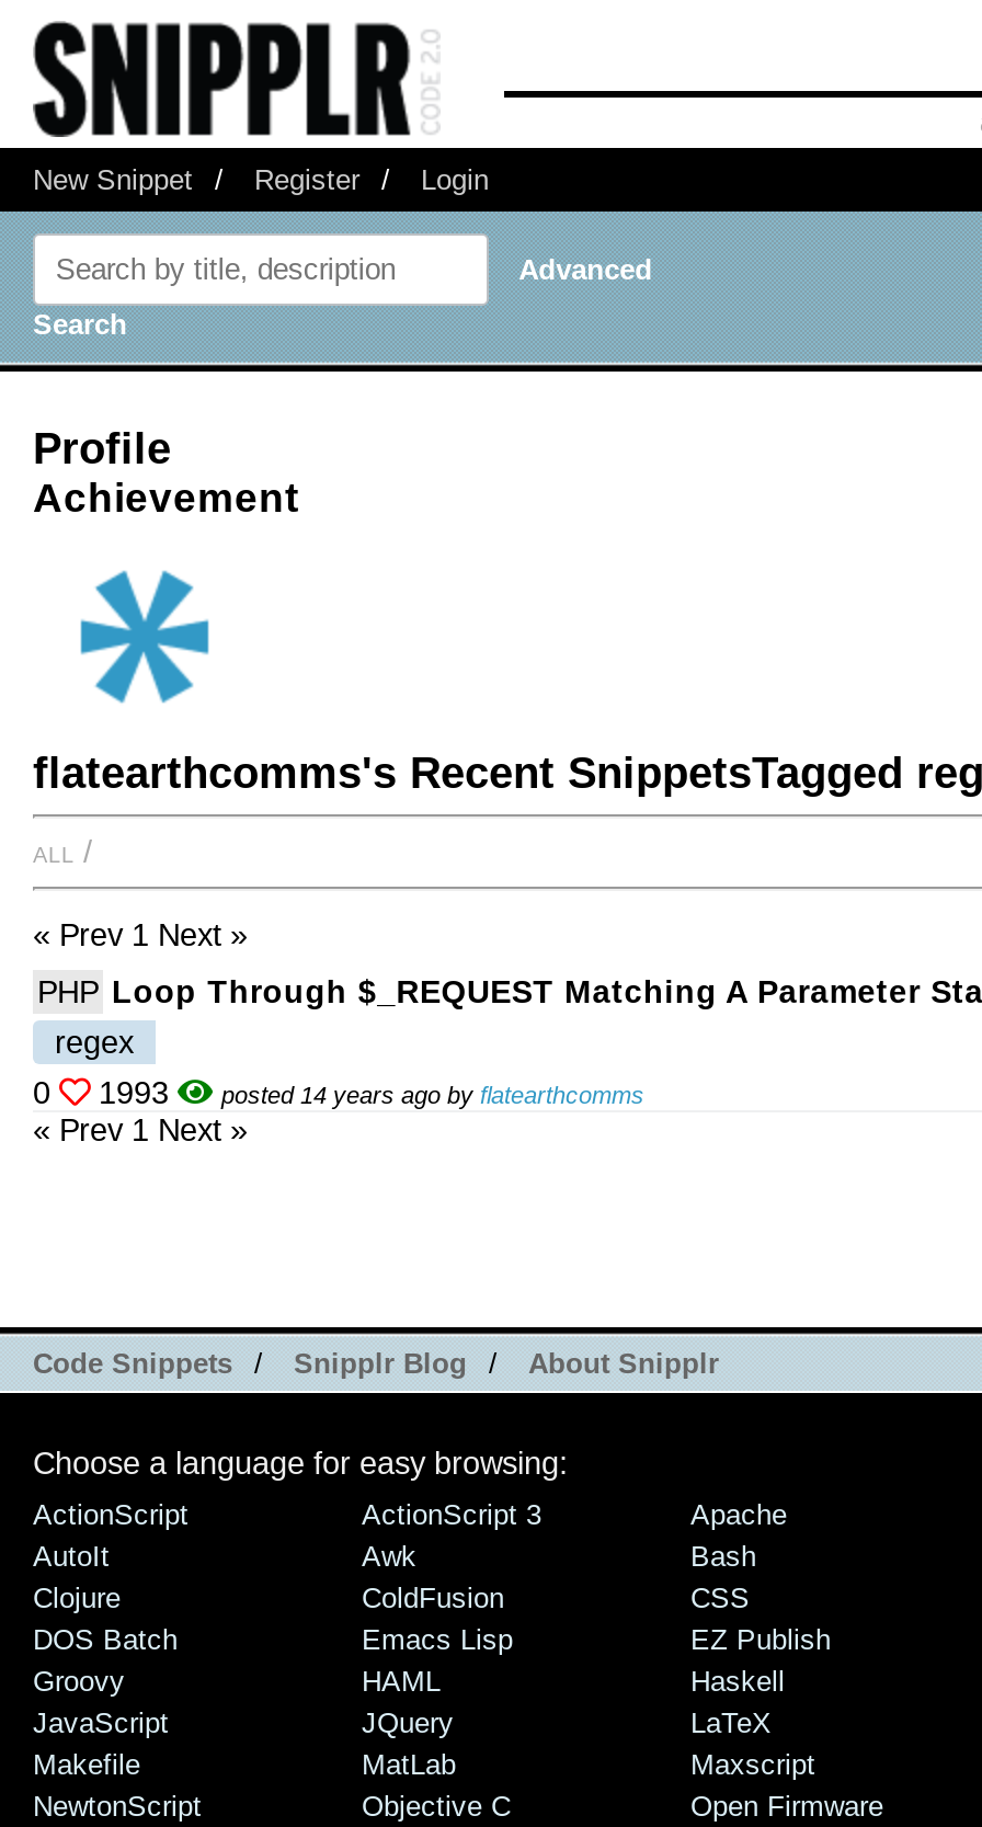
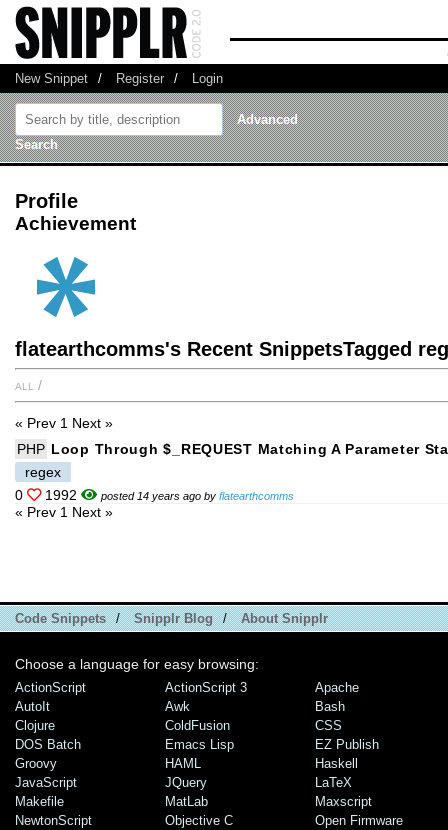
- 0 1993 posted 14 years ago by flatearthcomms
+ 0 1992 posted 14 years ago by flatearthcomms
